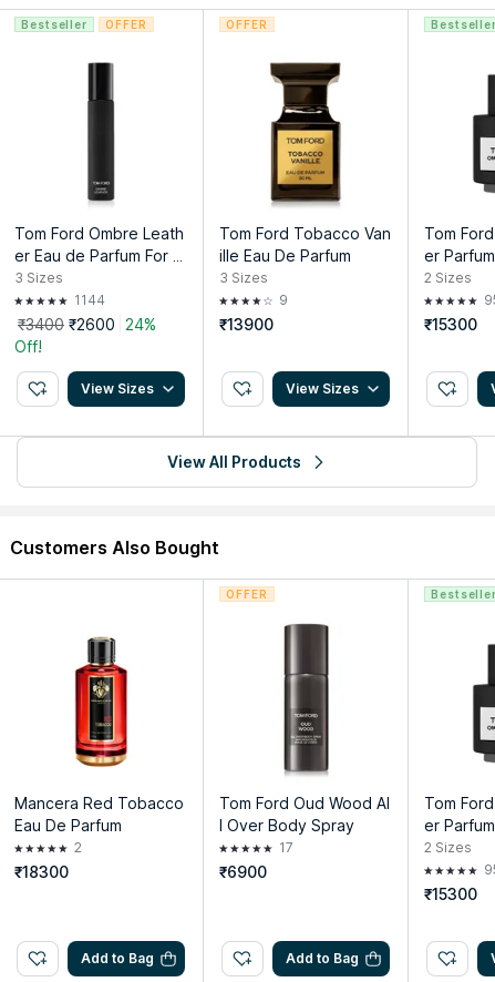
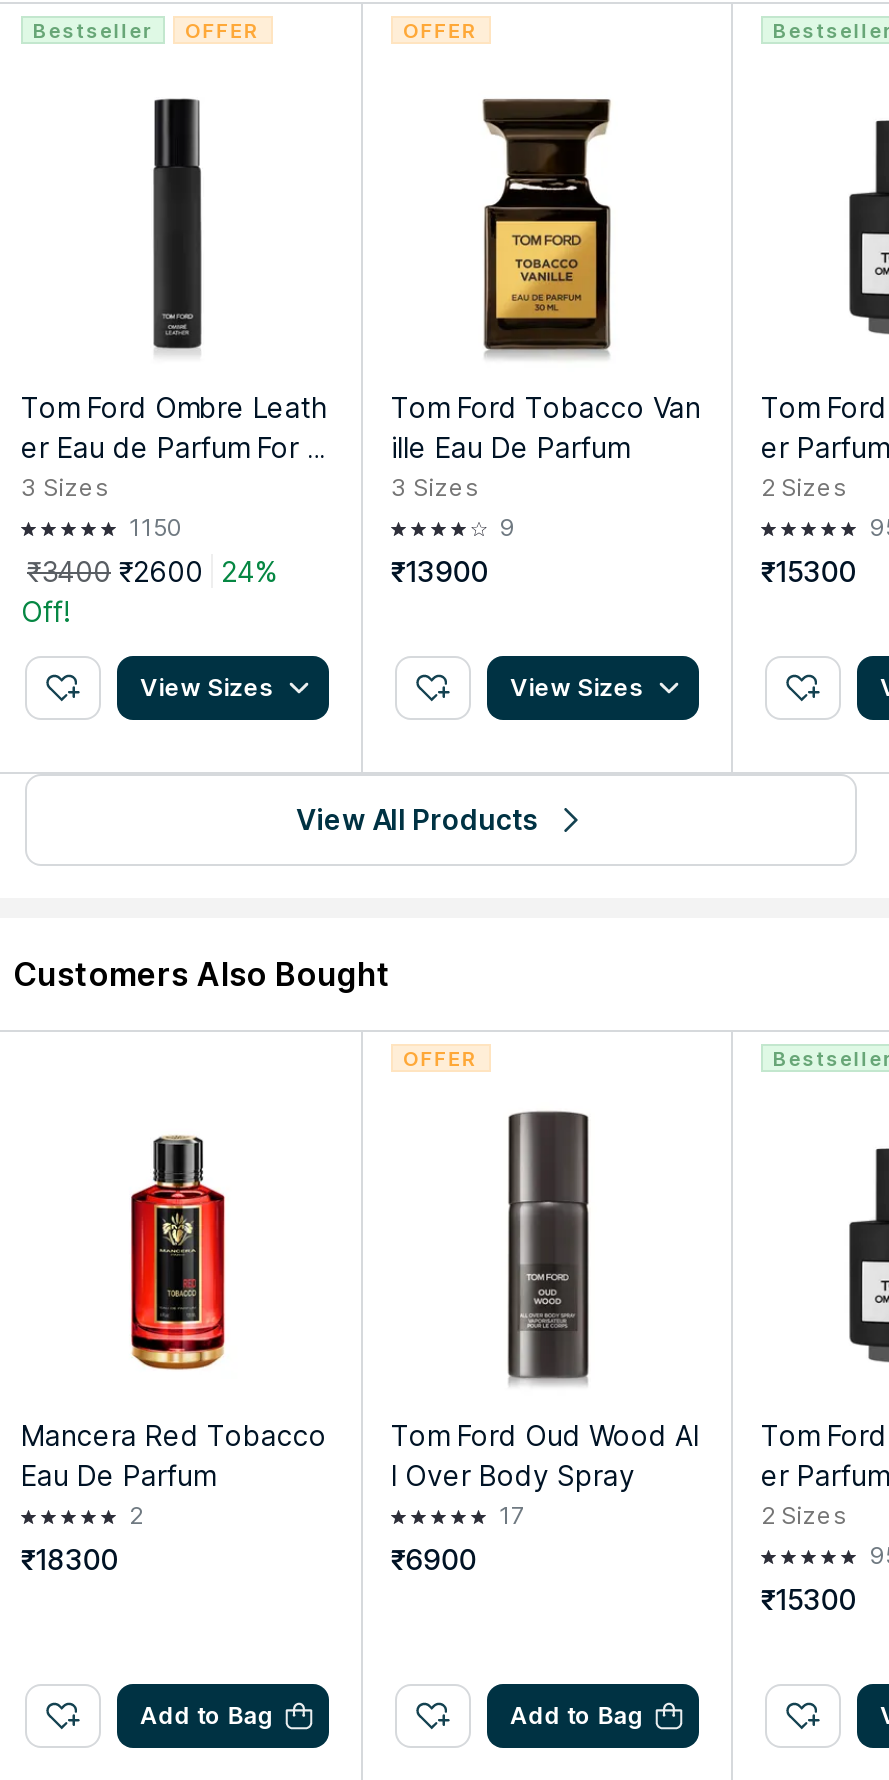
- 1144
+ 1150
